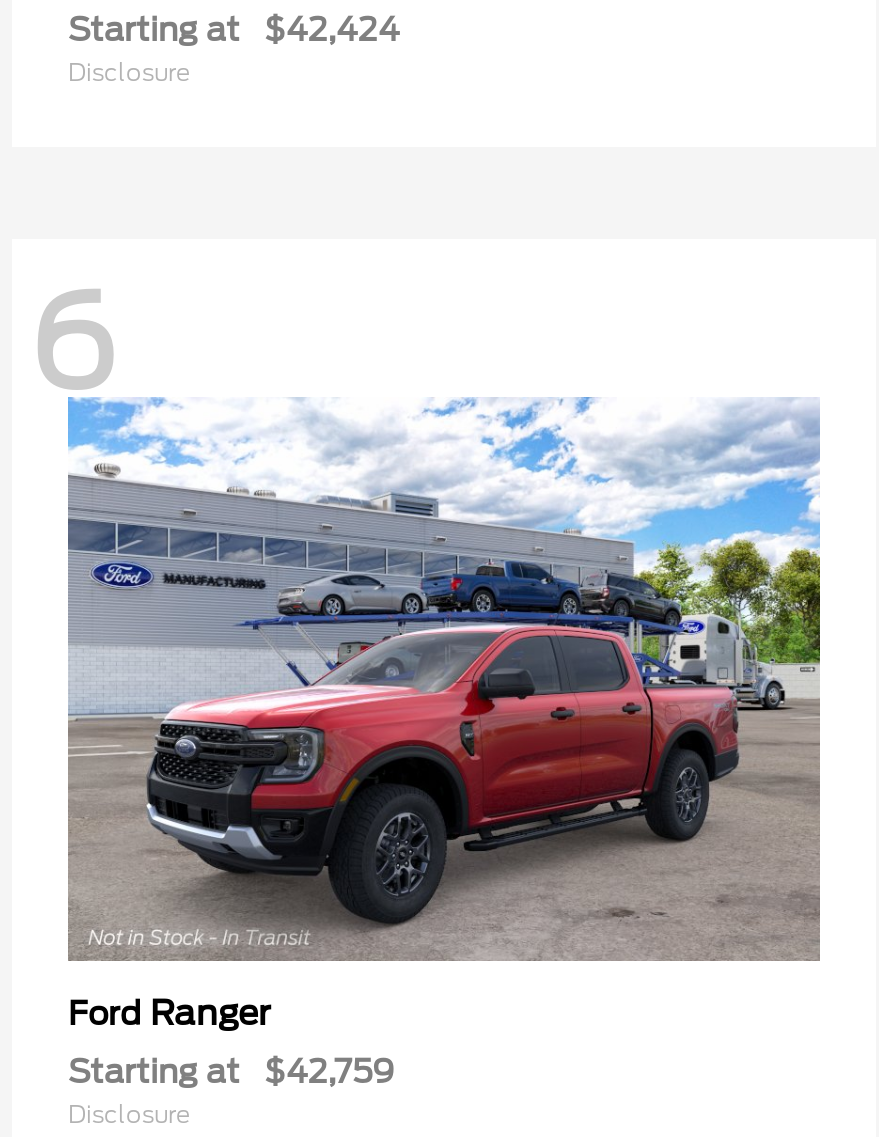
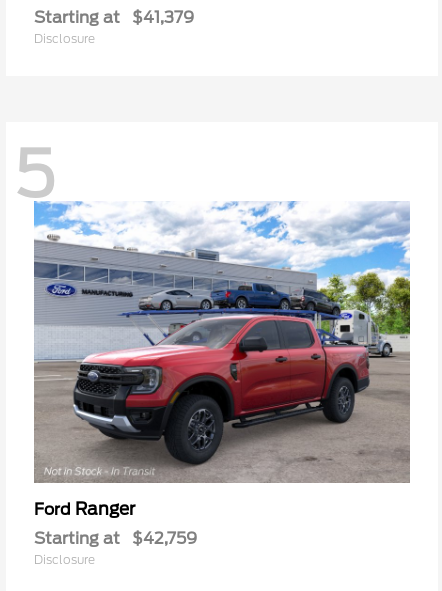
- Starting at $42,424
+ Starting at $41,379

- 6
+ 5
